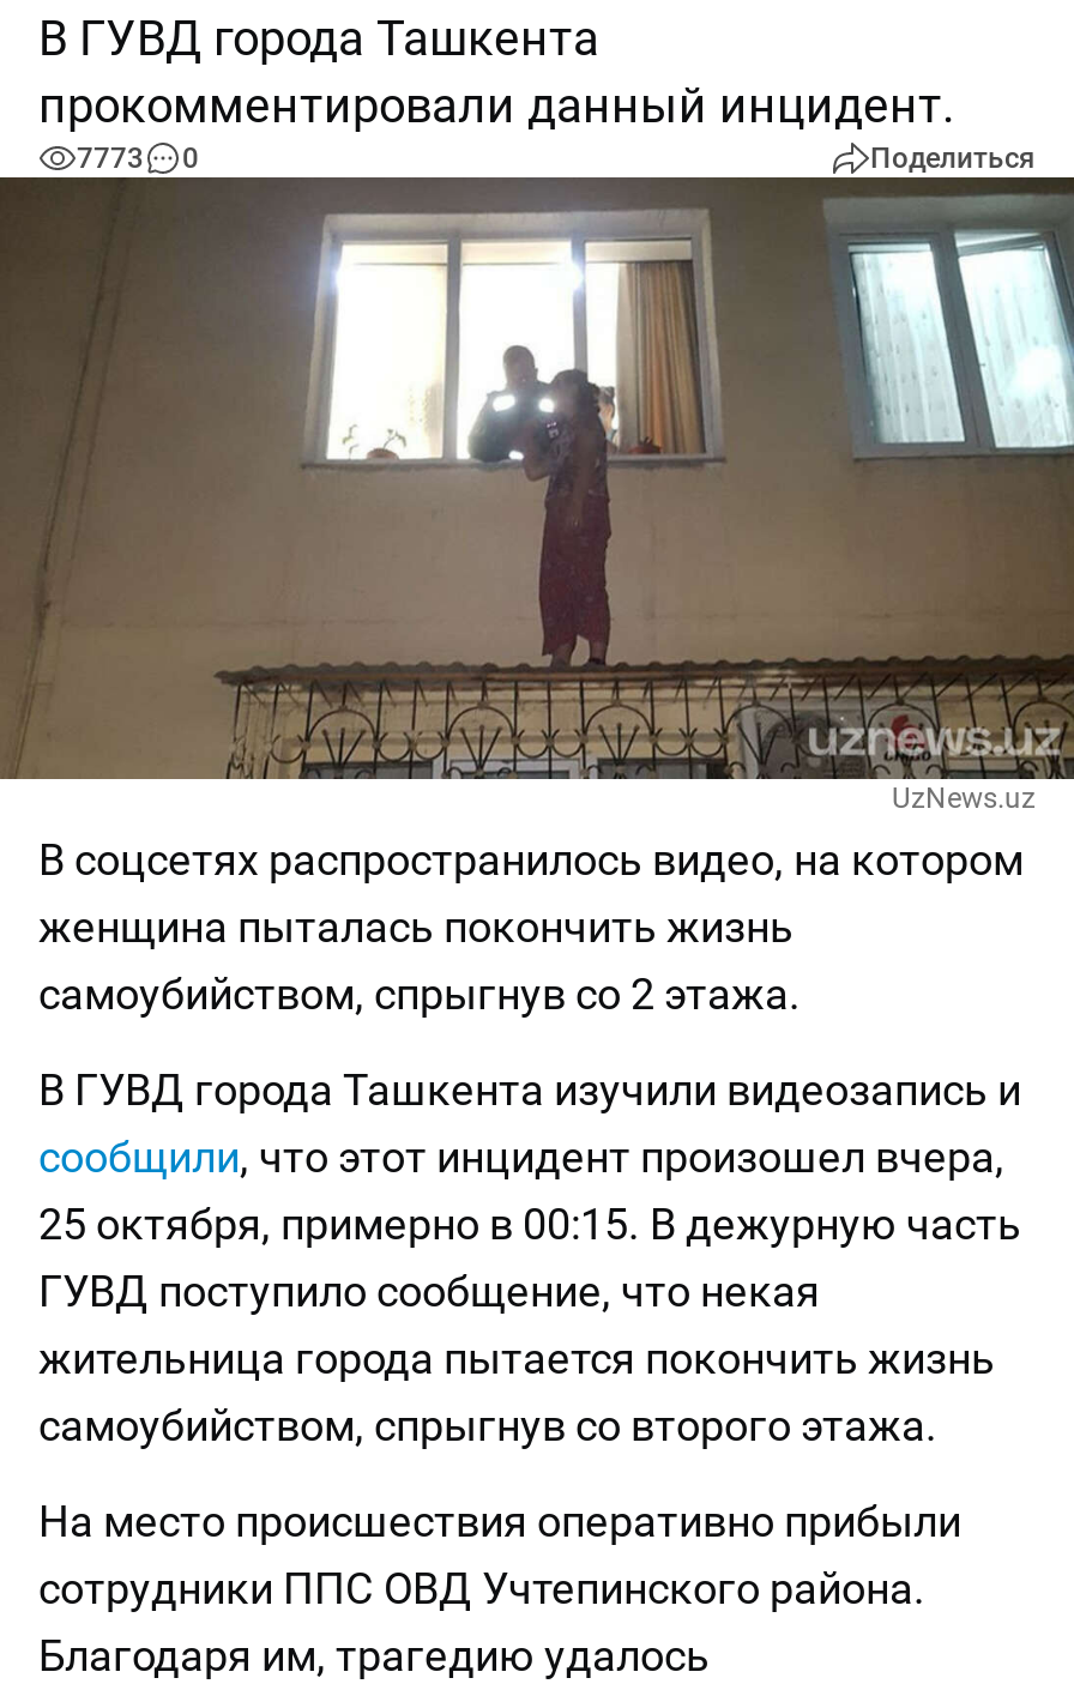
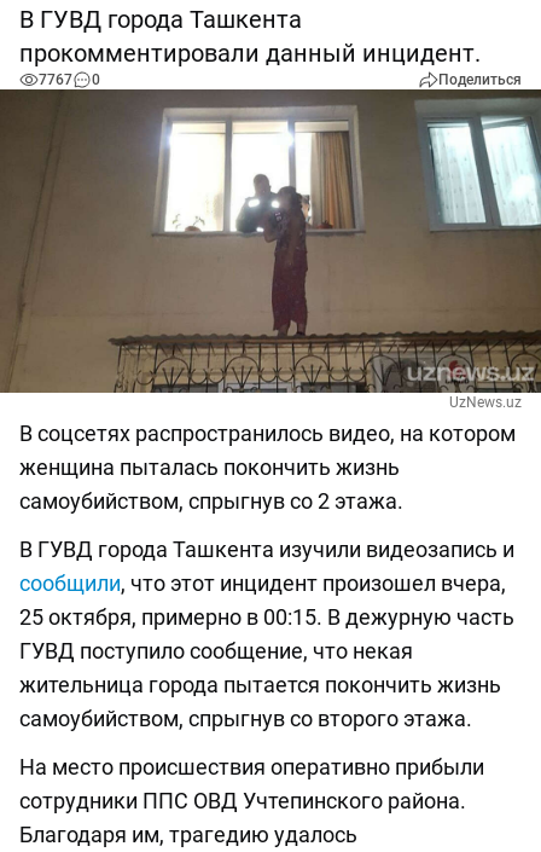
- 7773 0
+ 7767 0
